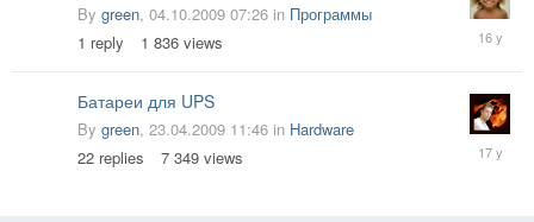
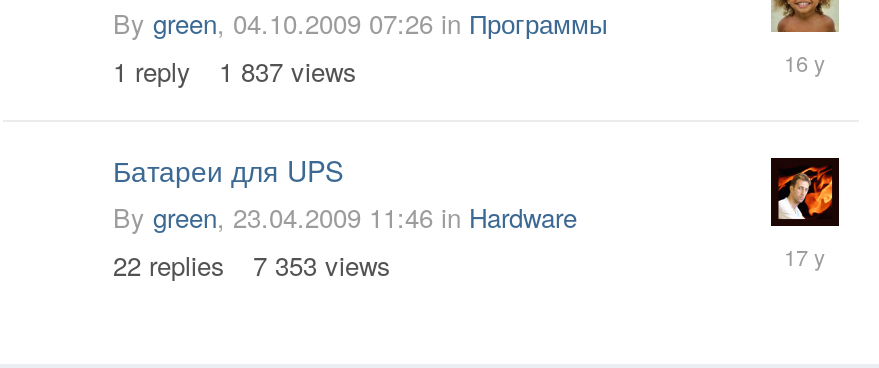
- 1 reply 1 836 views
+ 1 reply 1 837 views

- 22 replies 7 349 views
+ 22 replies 7 353 views
